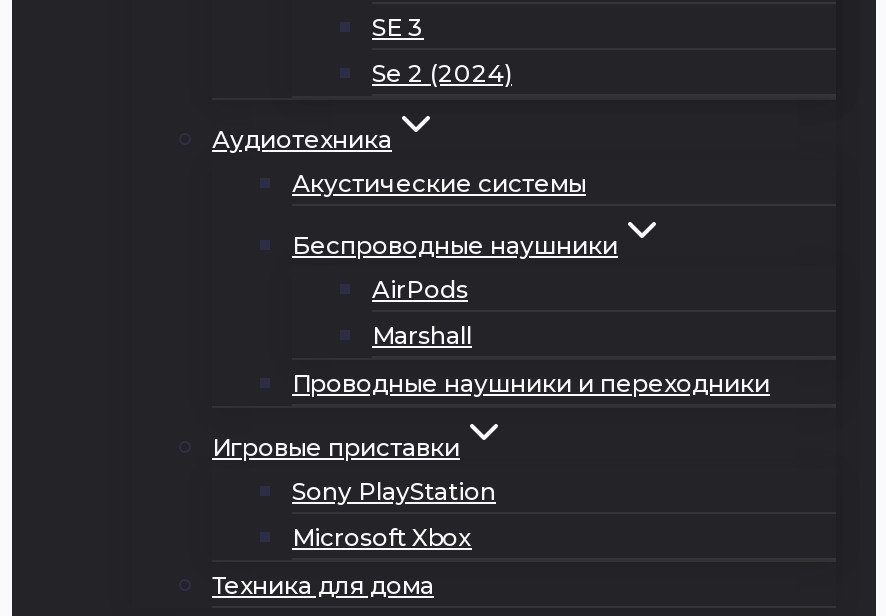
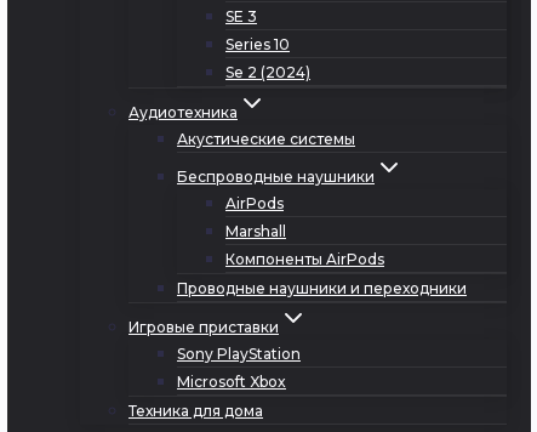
+ Series 10

+ Компоненты AirPods
